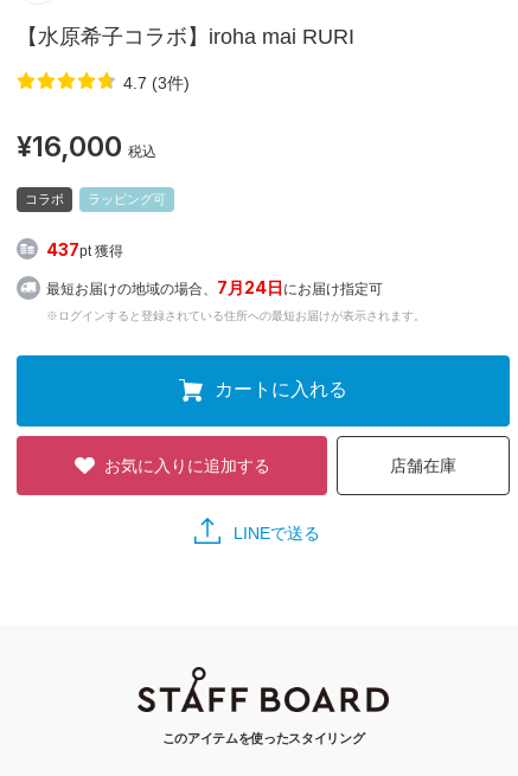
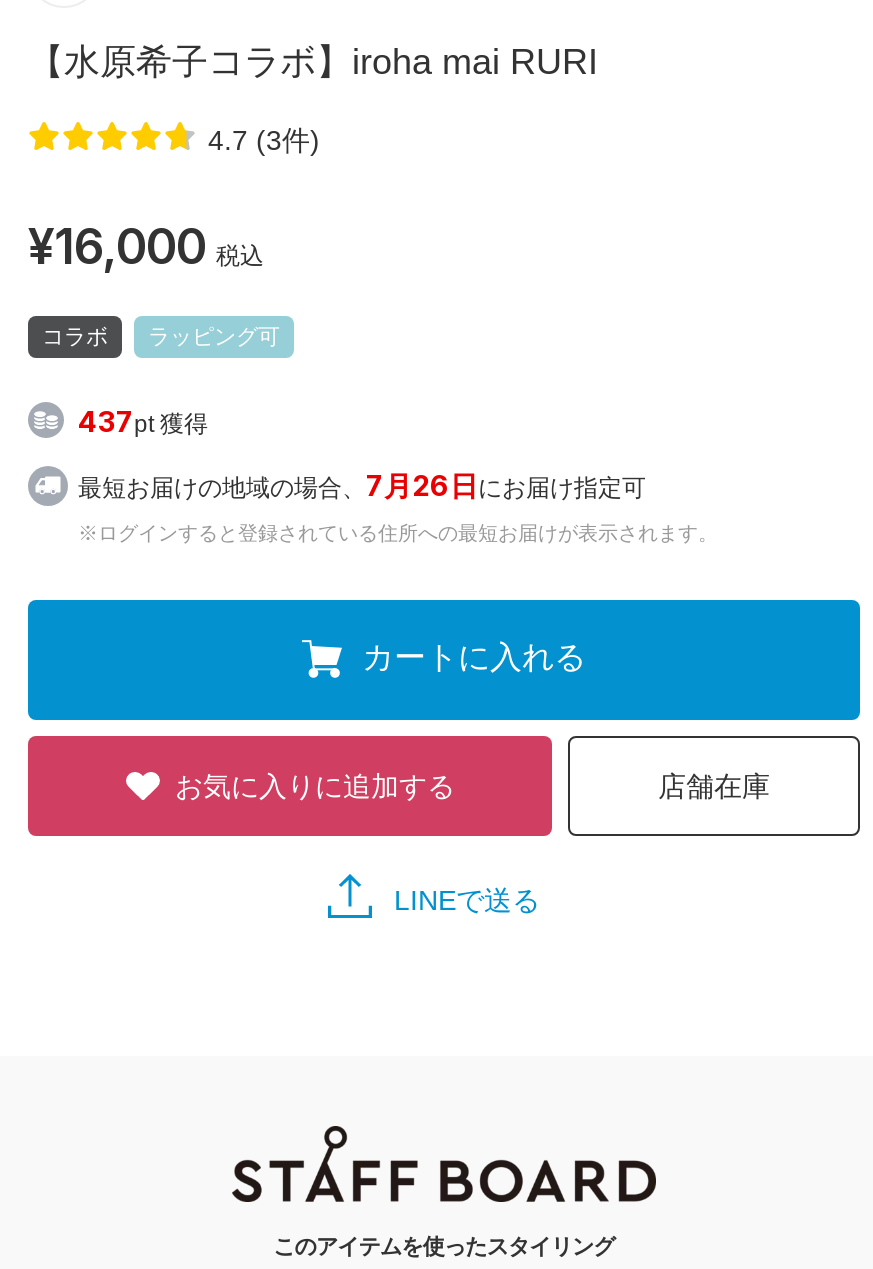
- 最短お届けの地域の場合、7月24日にお届け指定可
+ 最短お届けの地域の場合、7月26日にお届け指定可
